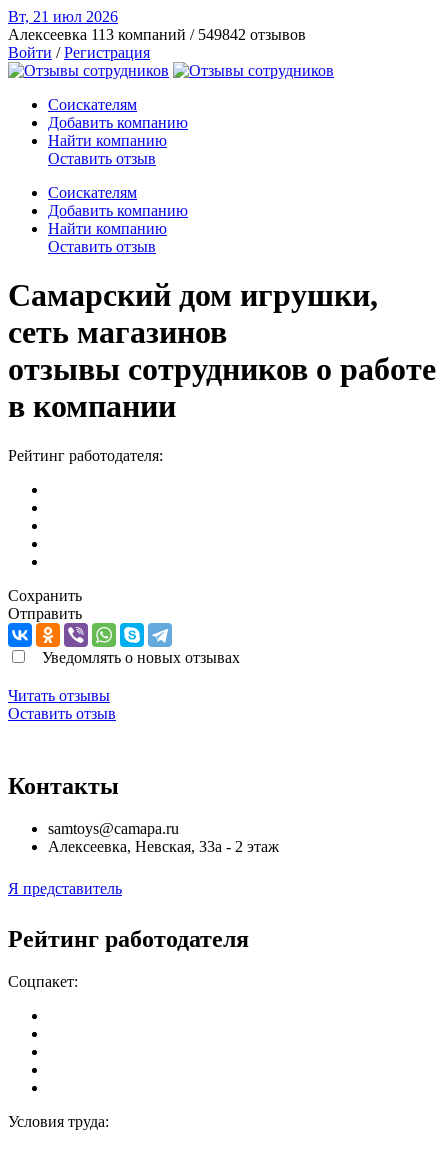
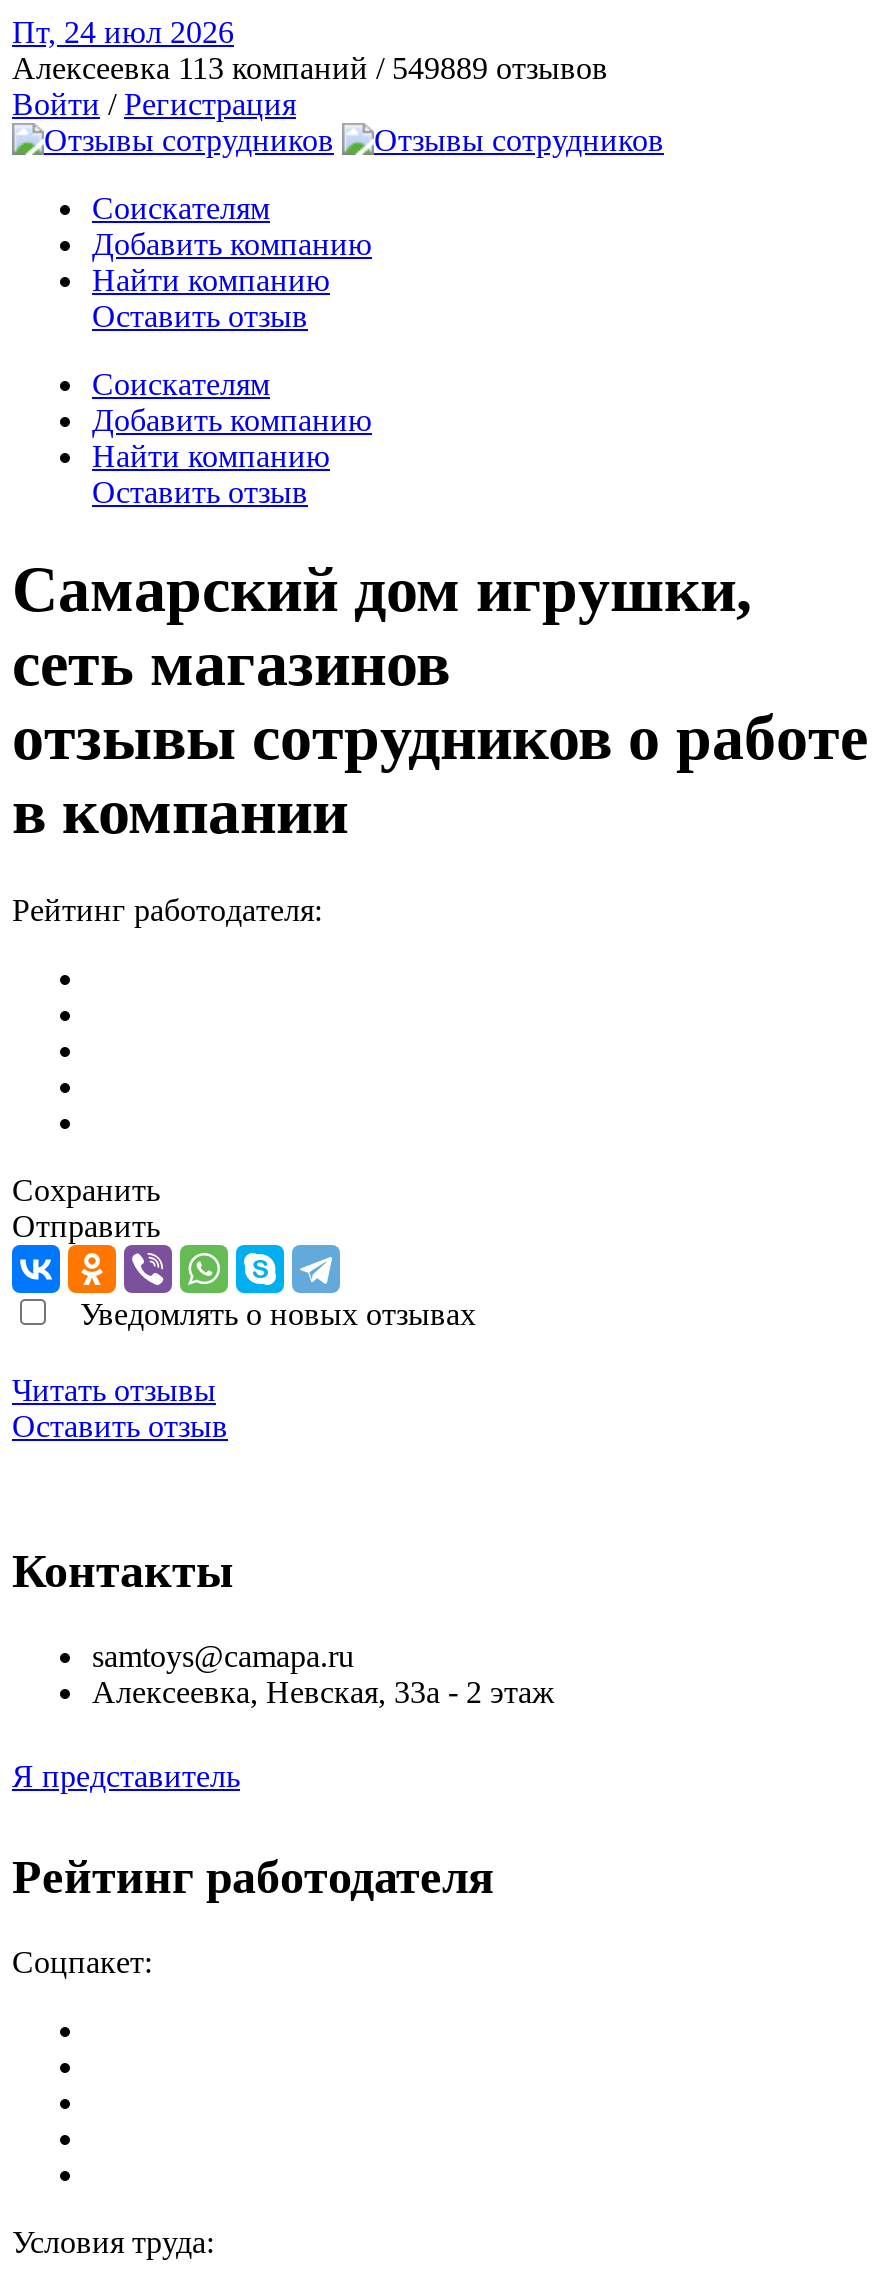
- Вт, 21 июл 2026
+ Пт, 24 июл 2026

- Алексеевка 113 компаний / 549842 отзывов
+ Алексеевка 113 компаний / 549889 отзывов
